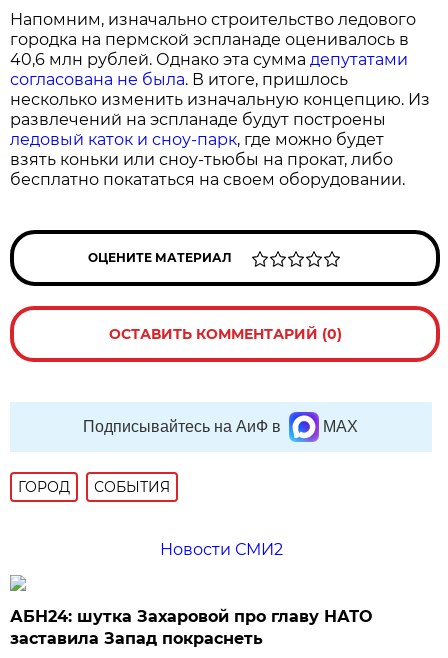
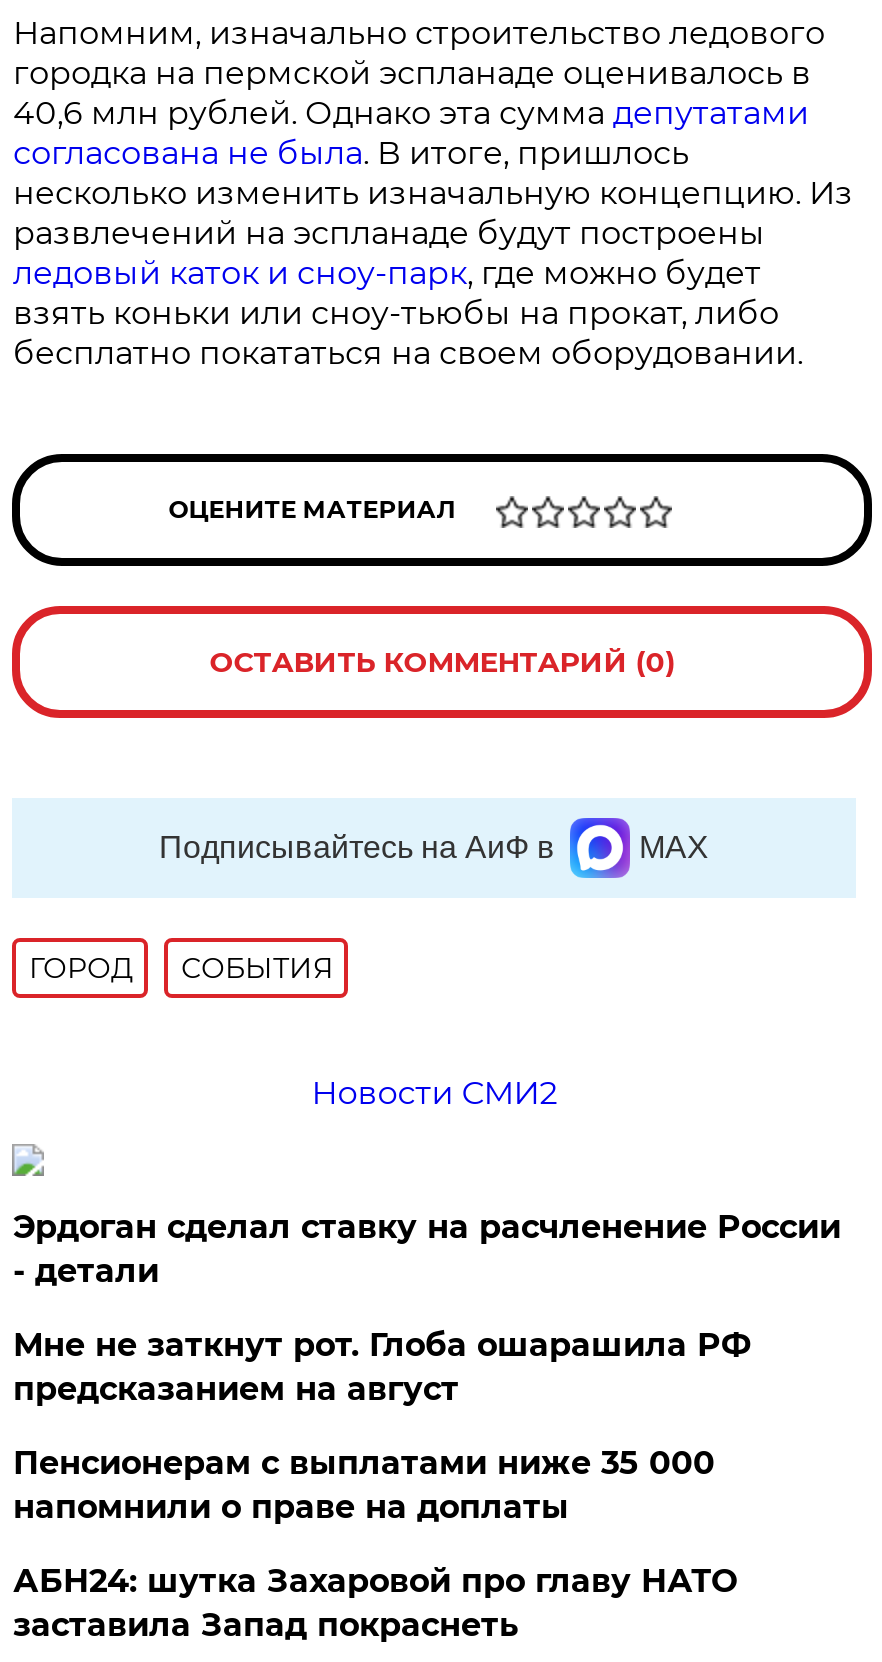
+ Эрдоган сделал ставку на расчленение России
+ - детали
+ Мне не заткнут рот. Глоба ошарашила РФ
+ предсказанием на август
+ Пенсионерам с выплатами ниже 35 000
+ напомнили о праве на доплаты
